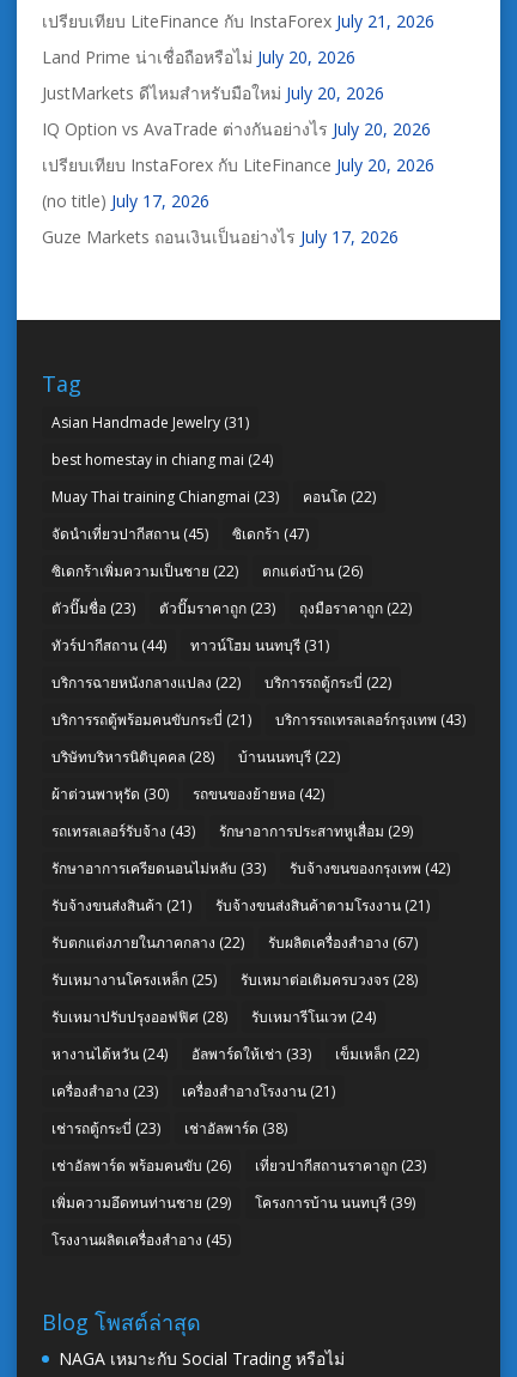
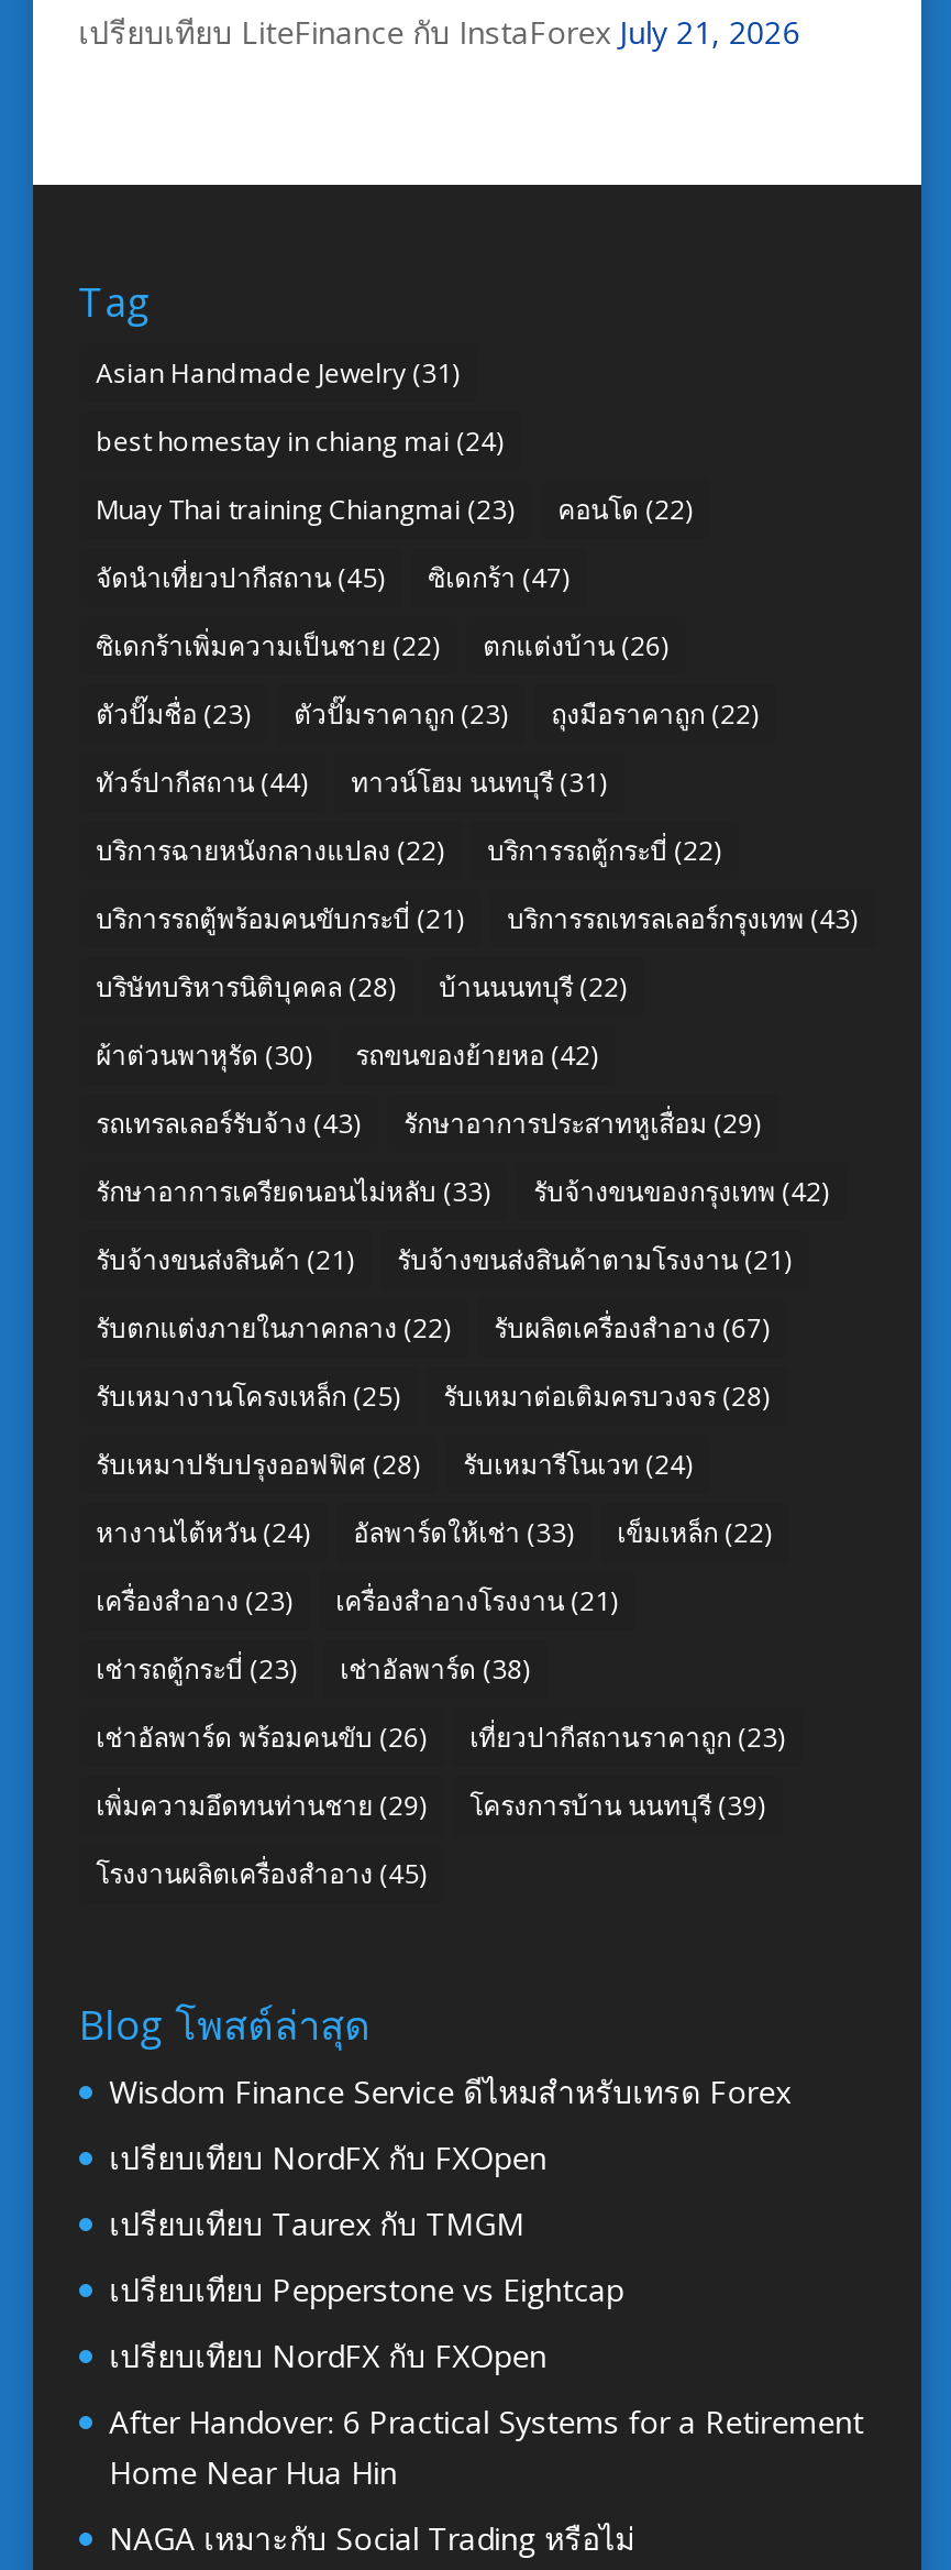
- Land Prime น่าเชื่อถือหรือไม่ July 20, 2026
- JustMarkets ดีไหมสำหรับมือใหม่ July 20, 2026
- IQ Option vs AvaTrade ต่างกันอย่างไร July 20, 2026
- เปรียบเทียบ InstaForex กับ LiteFinance July 20, 2026
- (no title) July 17, 2026
- Guze Markets ถอนเงินเป็นอย่างไร July 17, 2026

moved up: Tag | Asian Handmade Jewelry (31) | best homestay in chiang mai (24) | ... | โรงงานผลิตเครื่องสำอาง(45) | Blog โพสต์ล่าสุด

+ Wisdom Finance Service ดีไหมสำหรับเทรด Forex
+ เปรียบเทียบ NordFX กับ FXOpen
+ เปรียบเทียบ Taurex กับ TMGM
+ เปรียบเทียบ Pepperstone vs Eightcap
+ เปรียบเทียบ NordFX กับ FXOpen
+ After Handover: 6 Practical Systems for a Retirement
+ Home Near Hua Hin
